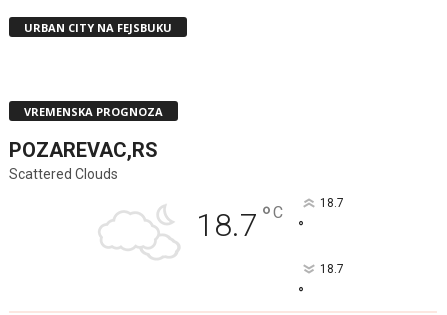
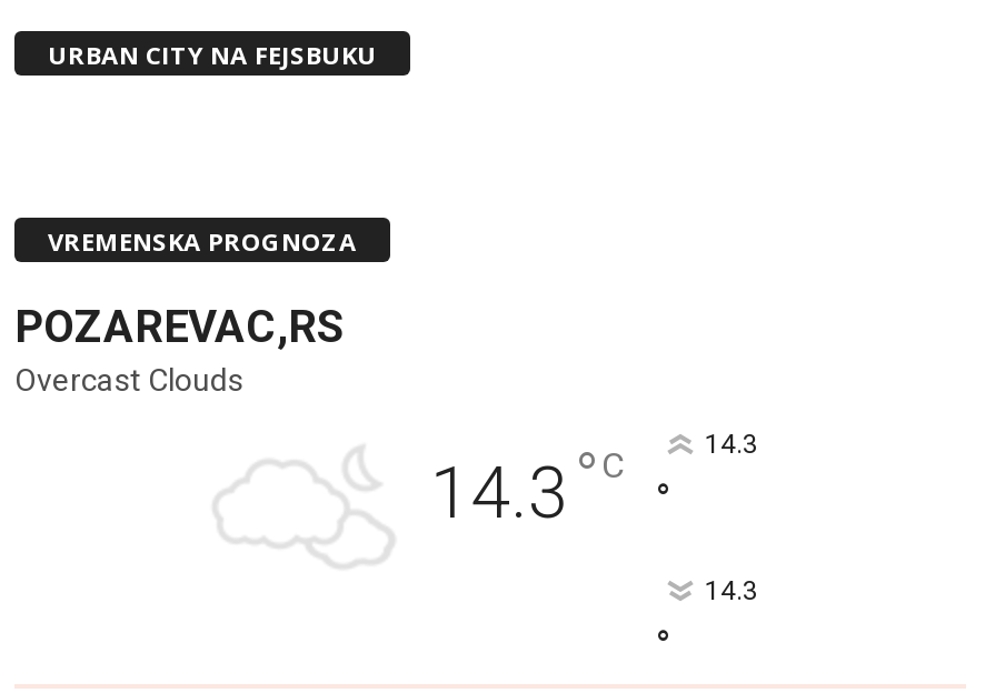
- Scattered Clouds
+ Overcast Clouds

- 18.7 °C
+ 14.3 °C

- 18.7
+ 14.3

- 18.7
+ 14.3
